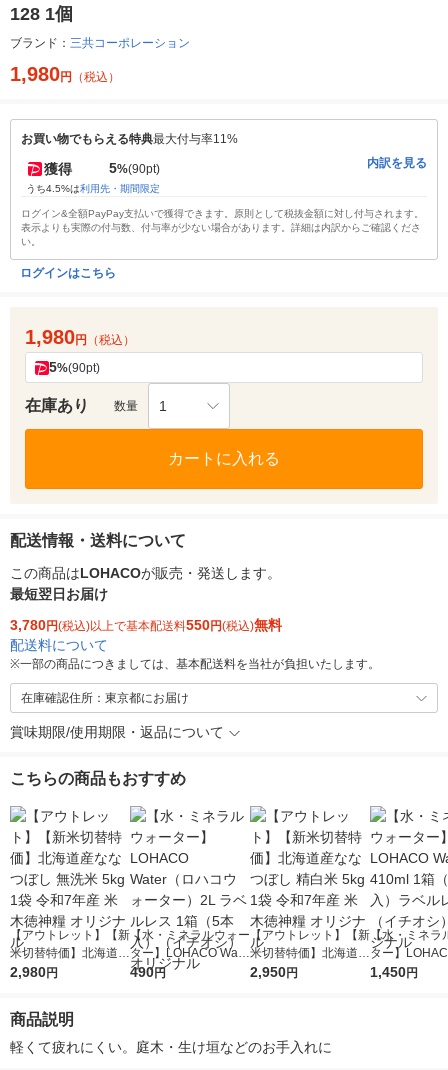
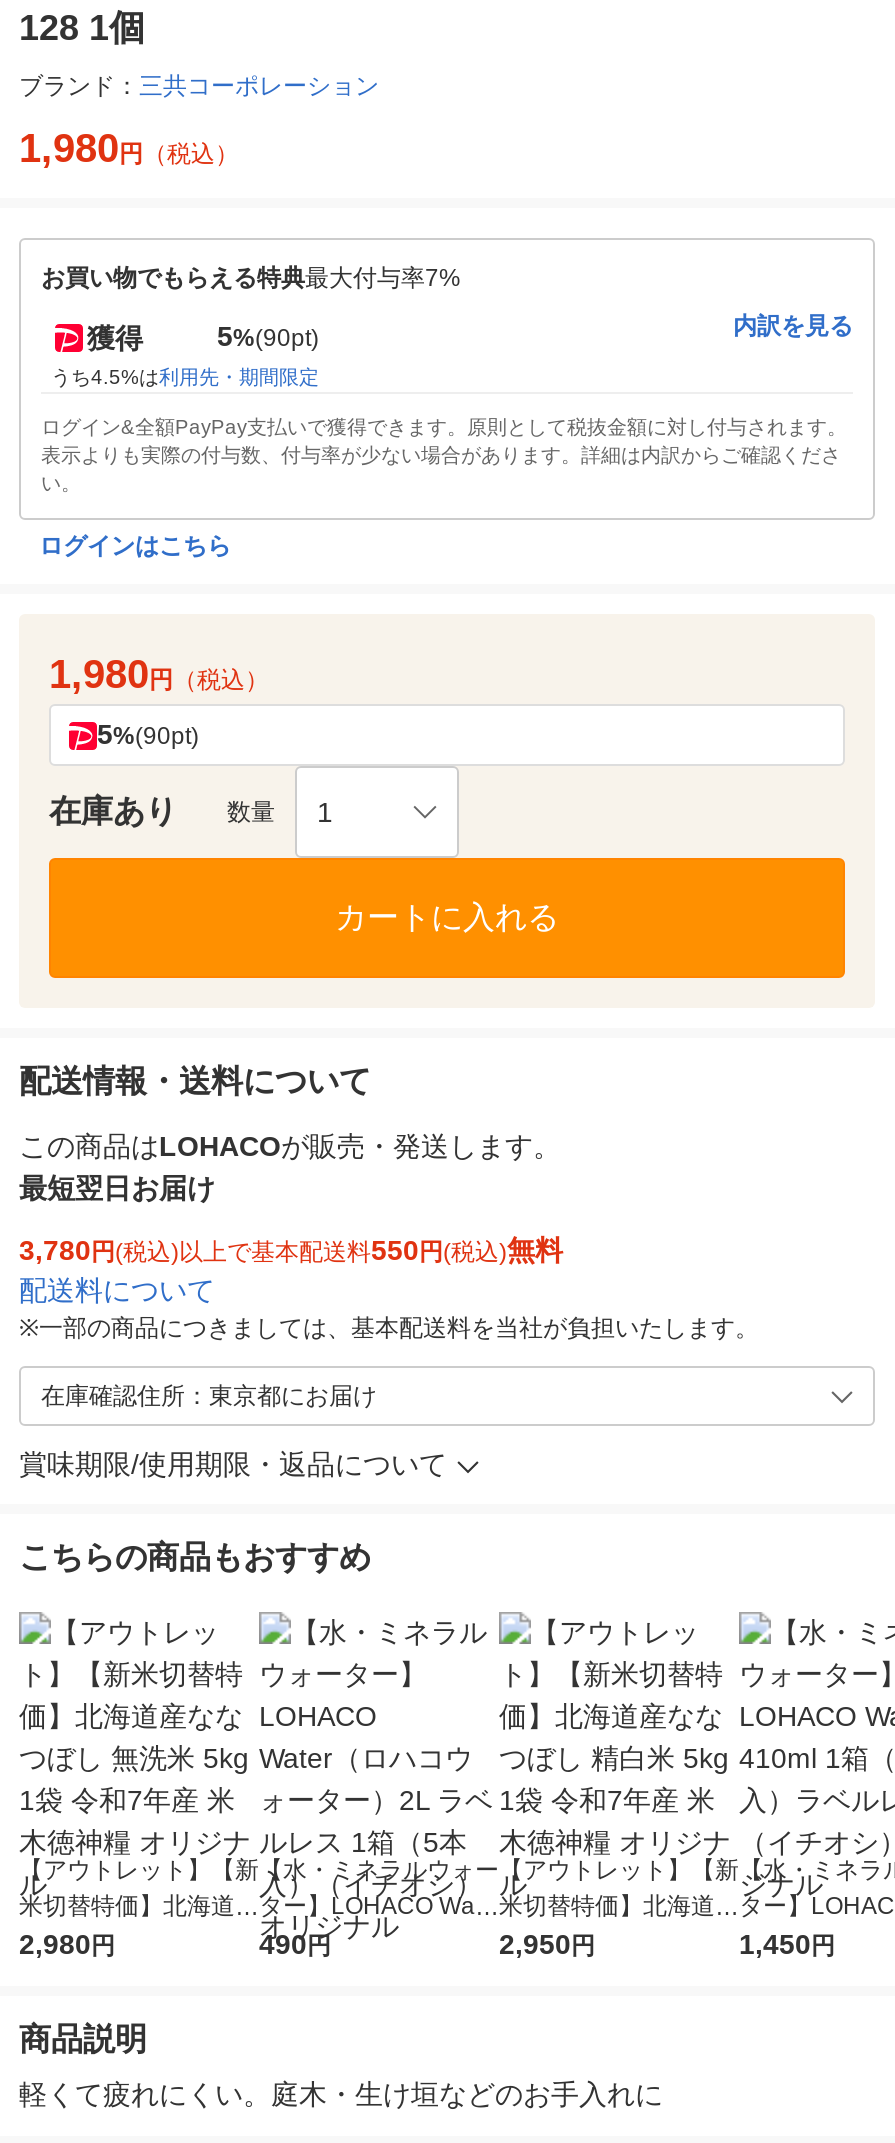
- お買い物でもらえる特典最大付与率11%
+ お買い物でもらえる特典最大付与率7%
